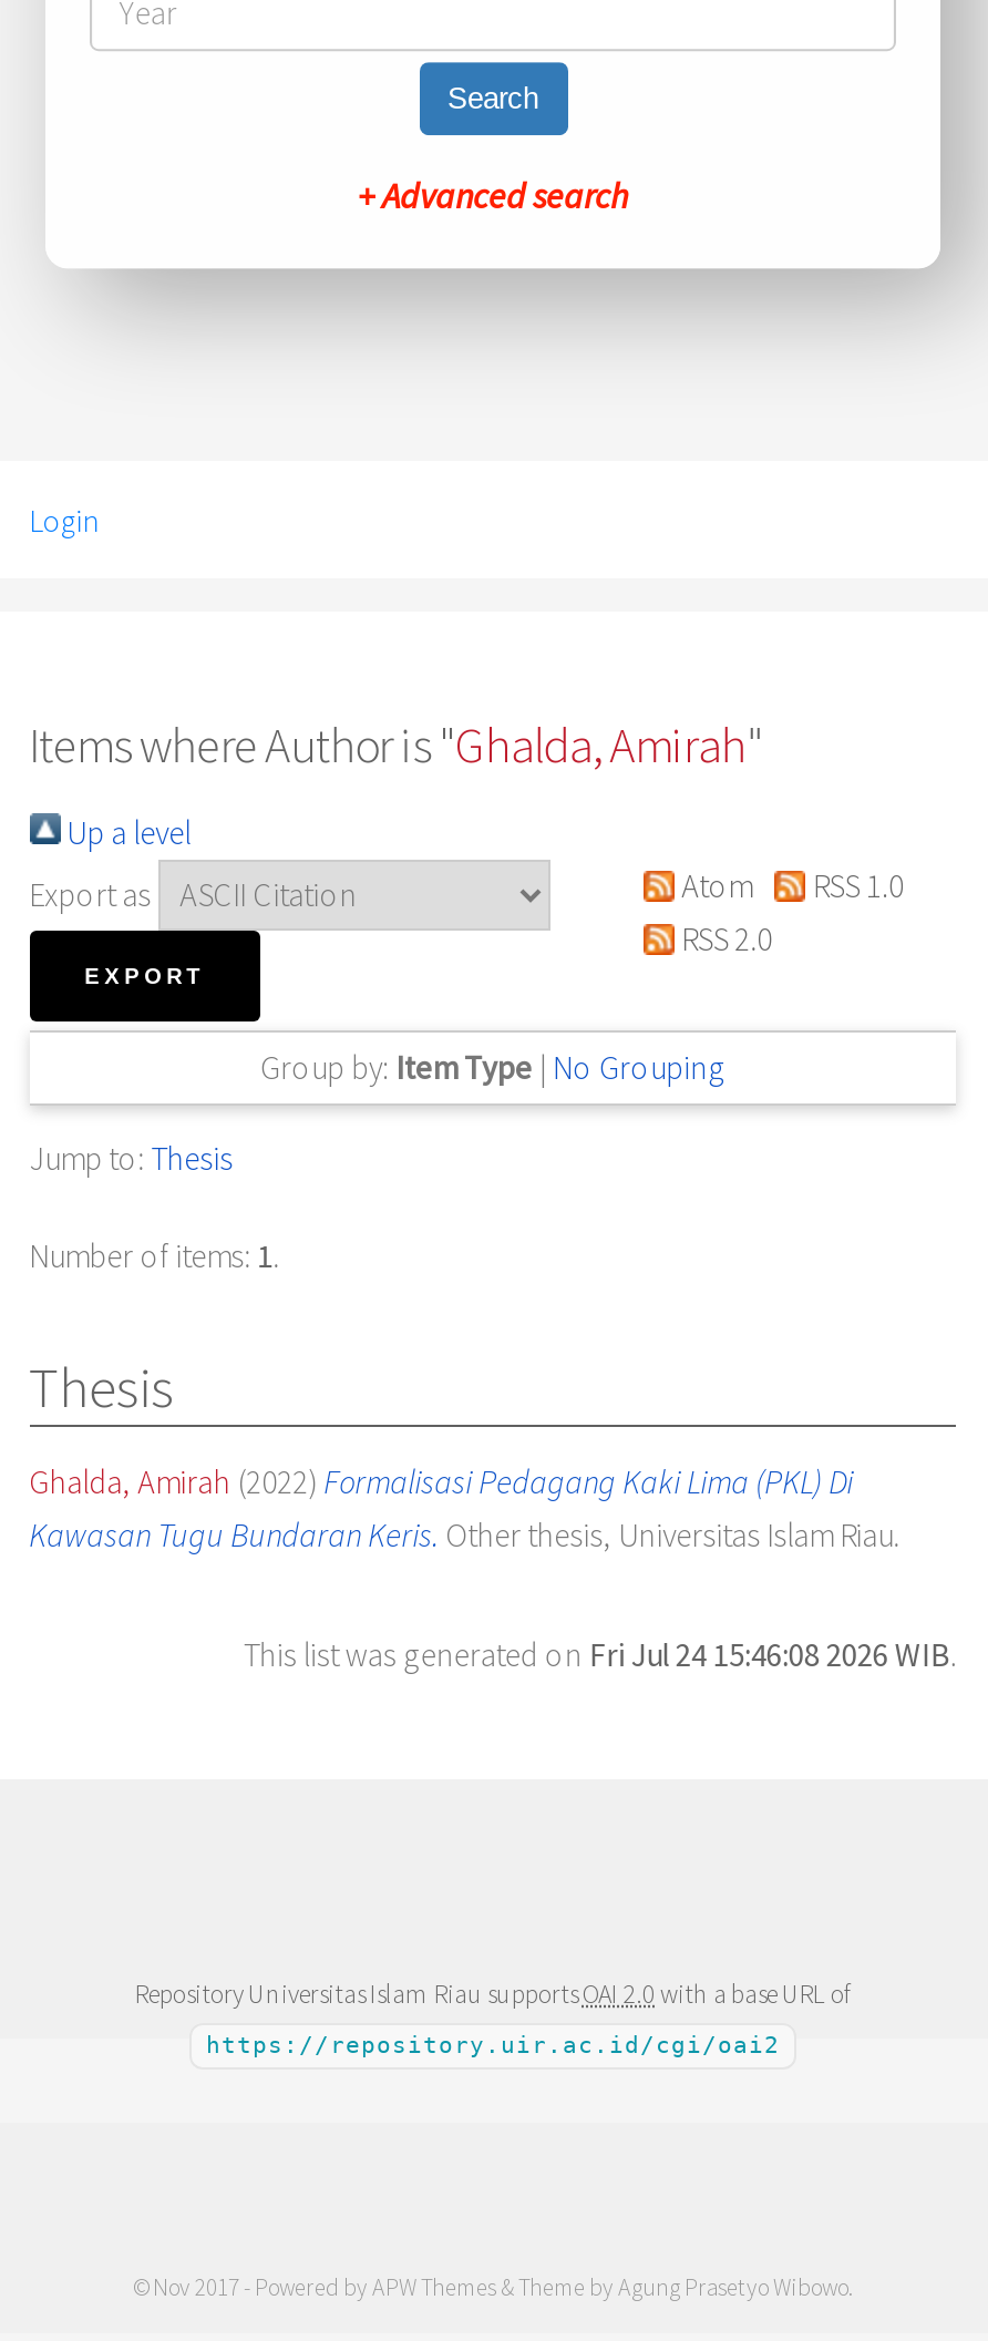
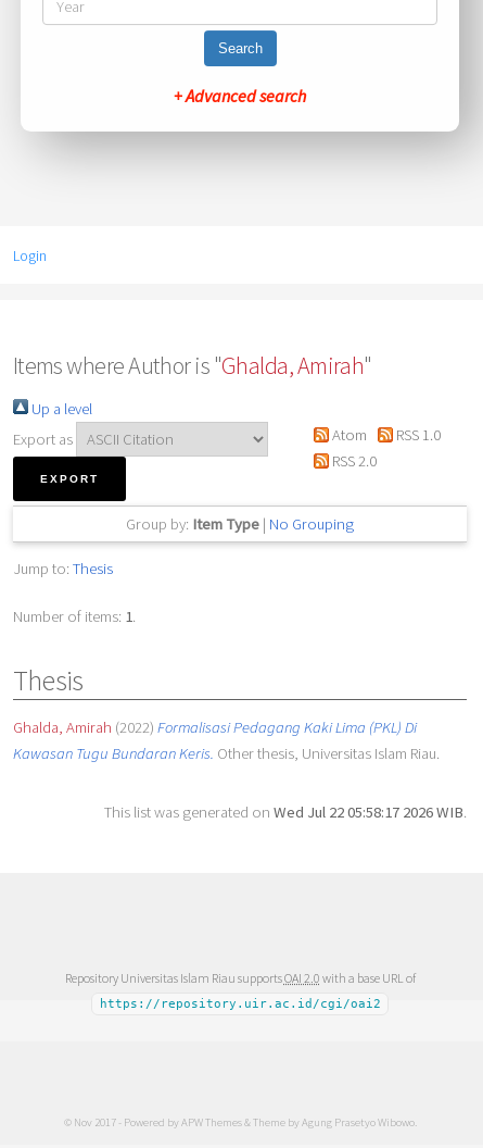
- This list was generated on Fri Jul 24 15:46:08 2026 WIB.
+ This list was generated on Wed Jul 22 05:58:17 2026 WIB.
